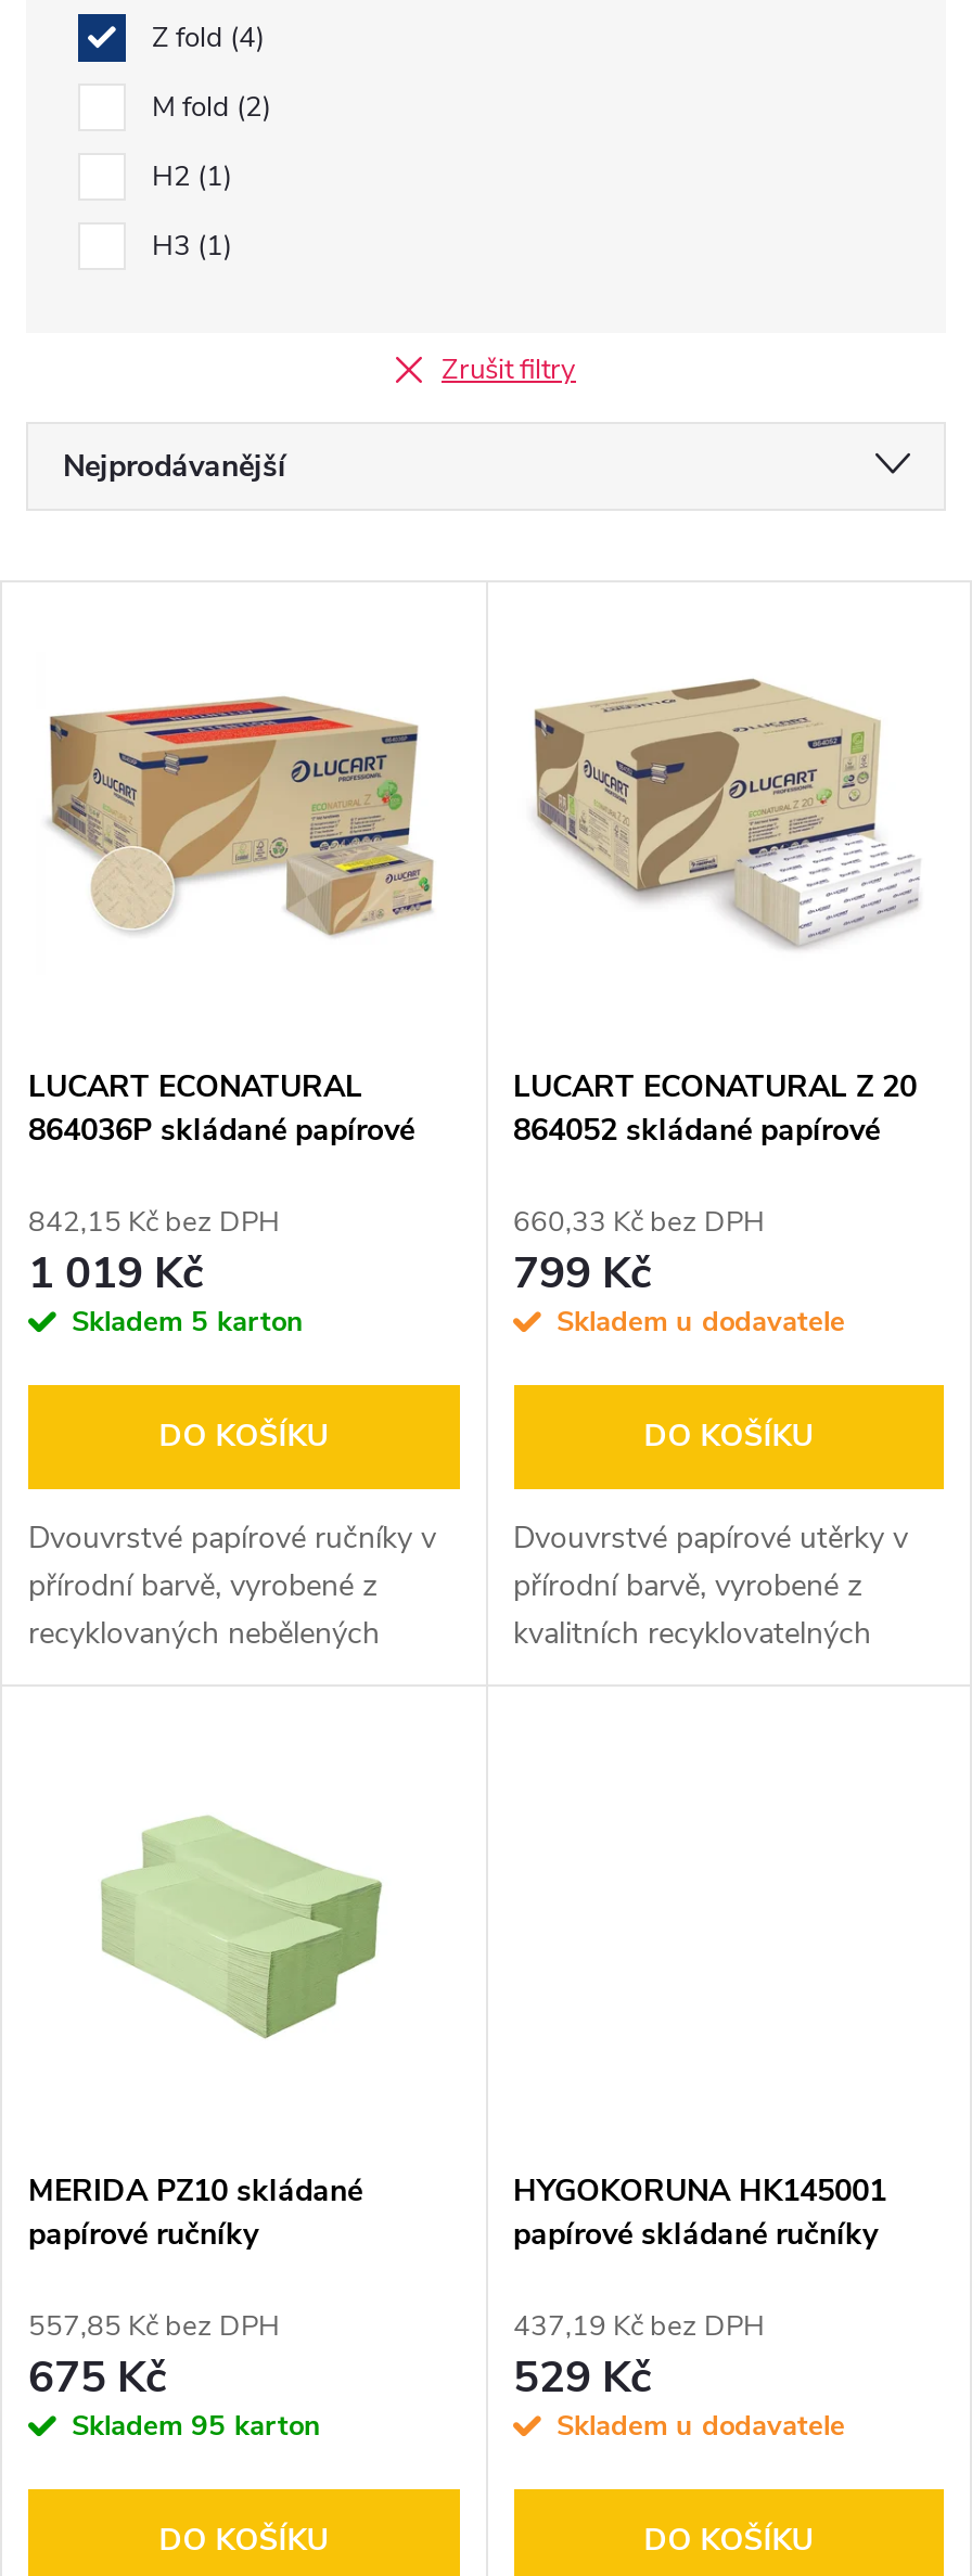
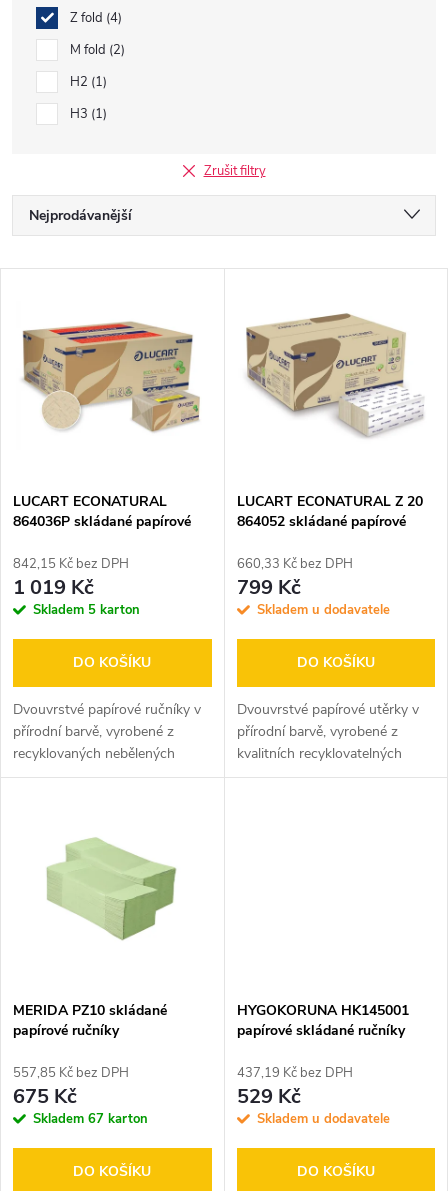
- Skladem 95 karton
+ Skladem 67 karton
